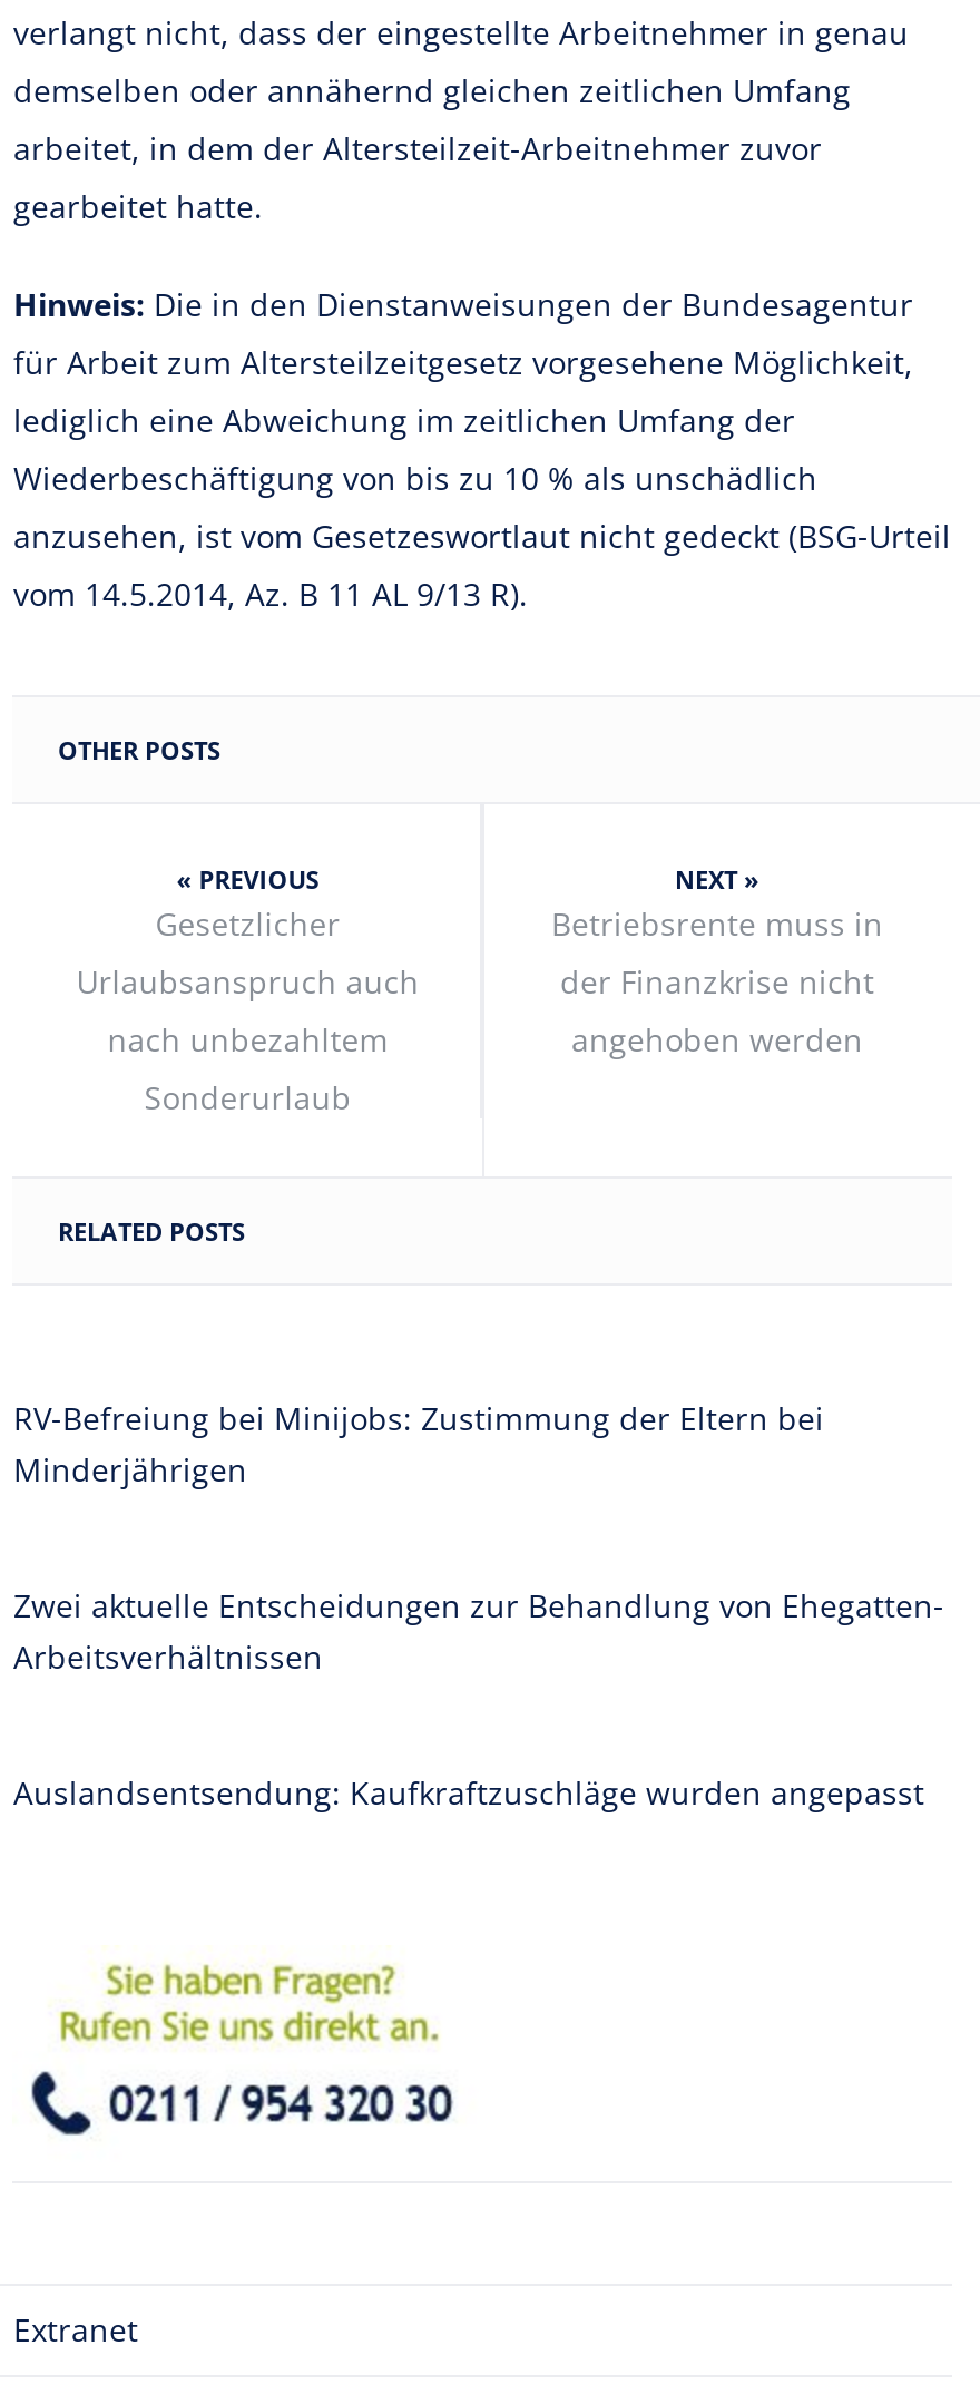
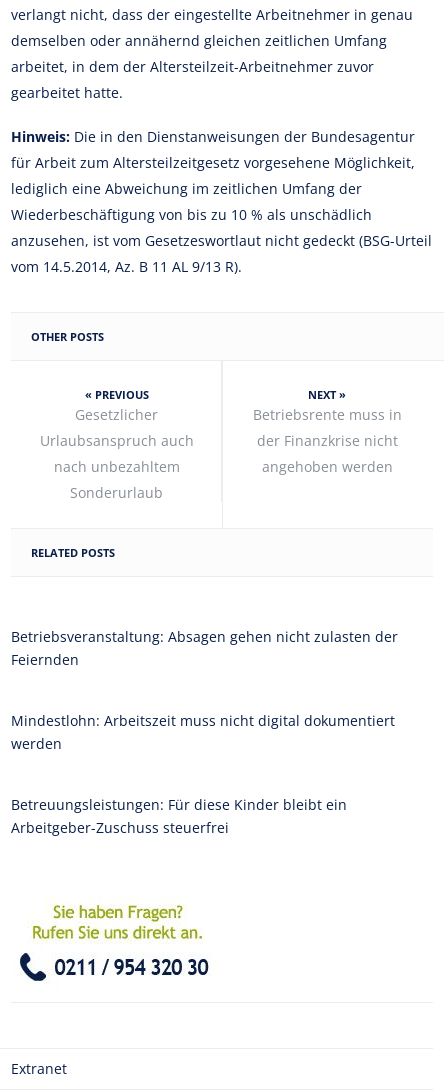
- RV-Befreiung bei Minijobs: Zustimmung der Eltern bei
- Minderjährigen
+ Betriebsveranstaltung: Absagen gehen nicht zulasten der
+ Feiernden

- Zwei aktuelle Entscheidungen zur Behandlung von Ehegatten-
- Arbeitsverhältnissen
+ Mindestlohn: Arbeitszeit muss nicht digital dokumentiert
+ werden

- Auslandsentsendung: Kaufkraftzuschläge wurden angepasst
+ Betreuungsleistungen: Für diese Kinder bleibt ein
+ Arbeitgeber-Zuschuss steuerfrei
